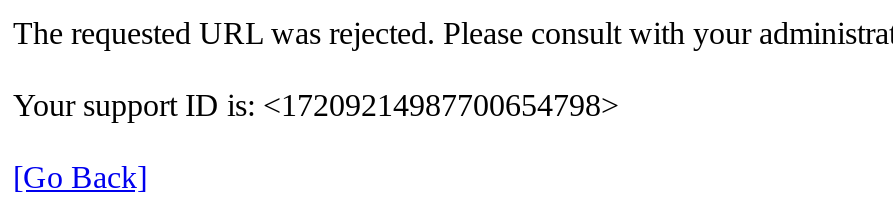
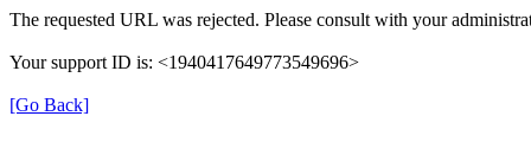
- Your support ID is: <17209214987700654798>
+ Your support ID is: <1940417649773549696>
